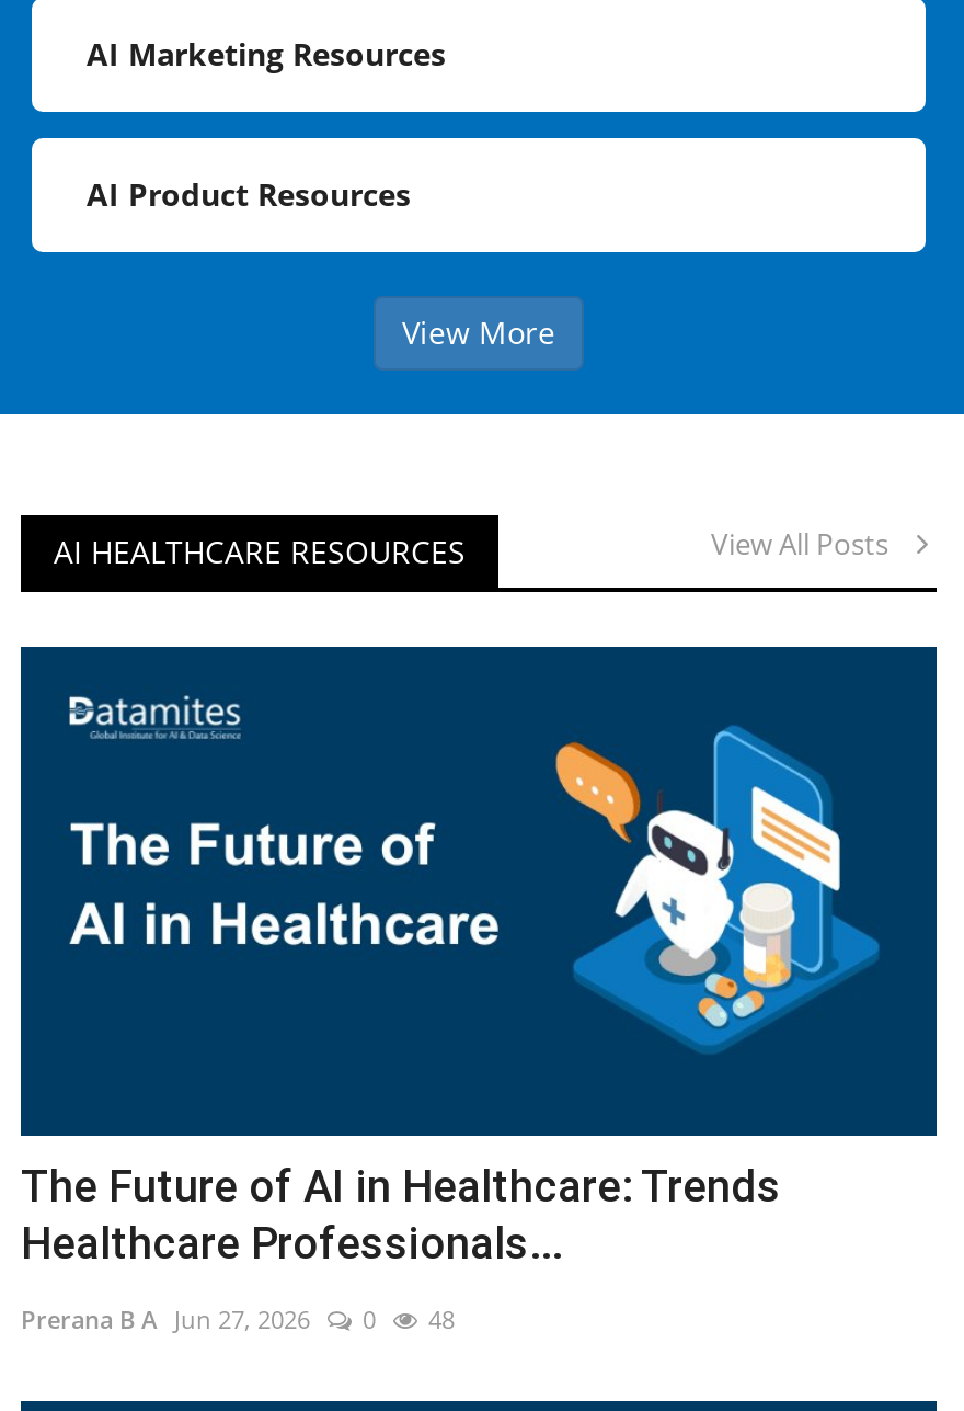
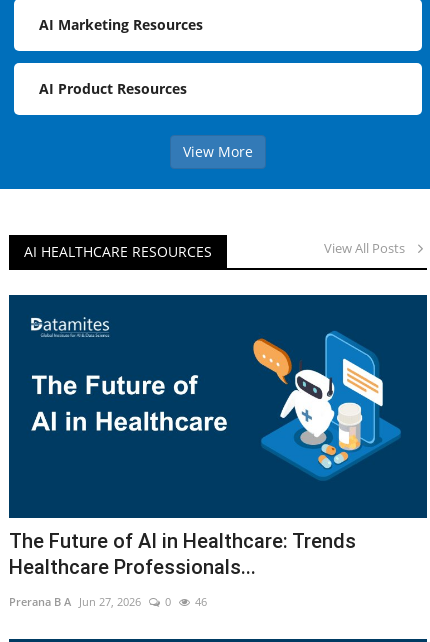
- Prerana B A Jun 27, 2026 0 48
+ Prerana B A Jun 27, 2026 0 46
